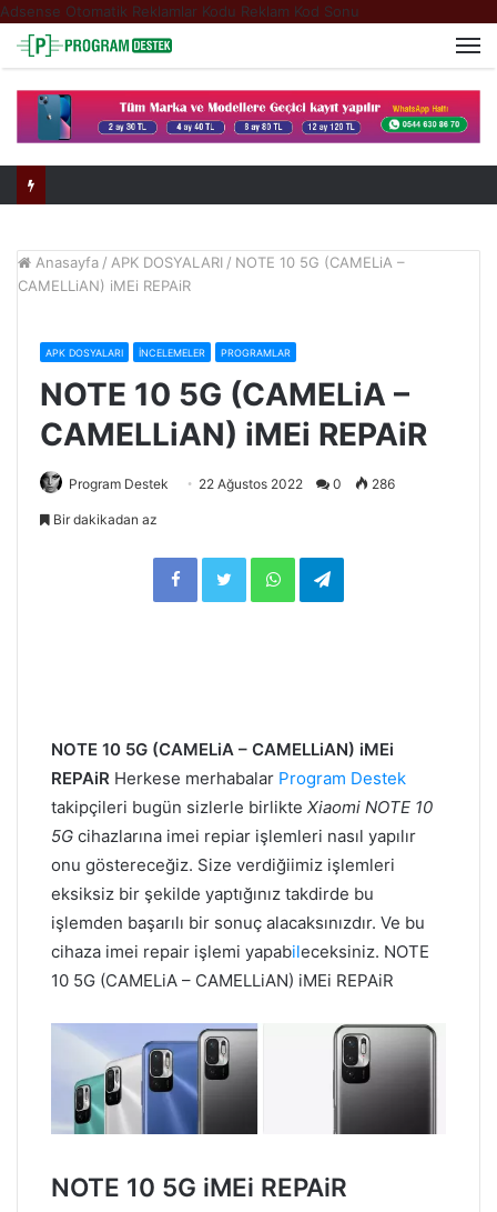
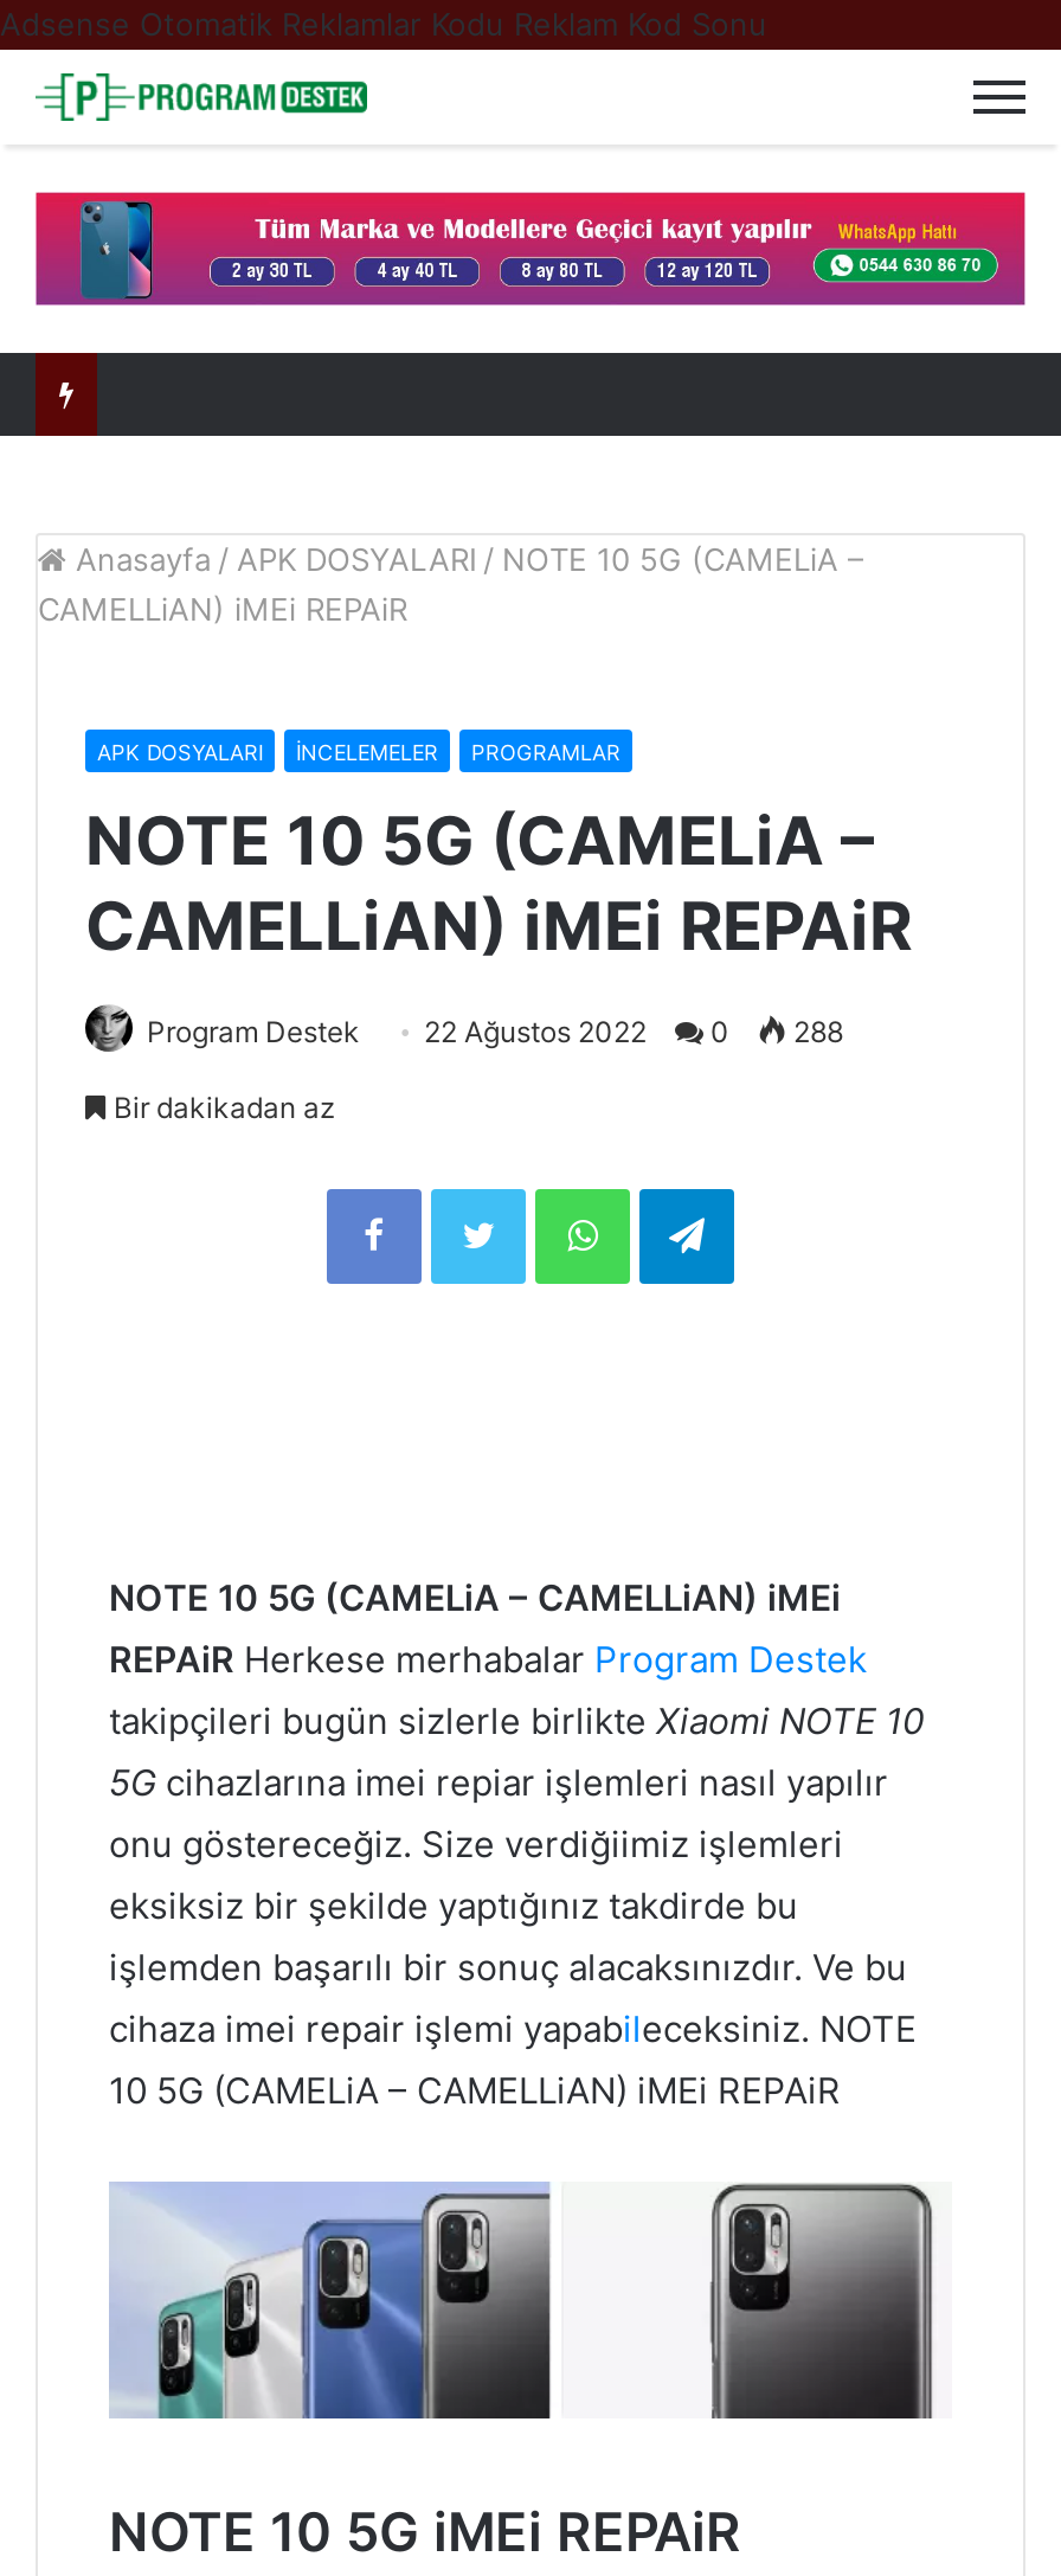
- Program Destek 22 Ağustos 2022 0 286
+ Program Destek 22 Ağustos 2022 0 288
